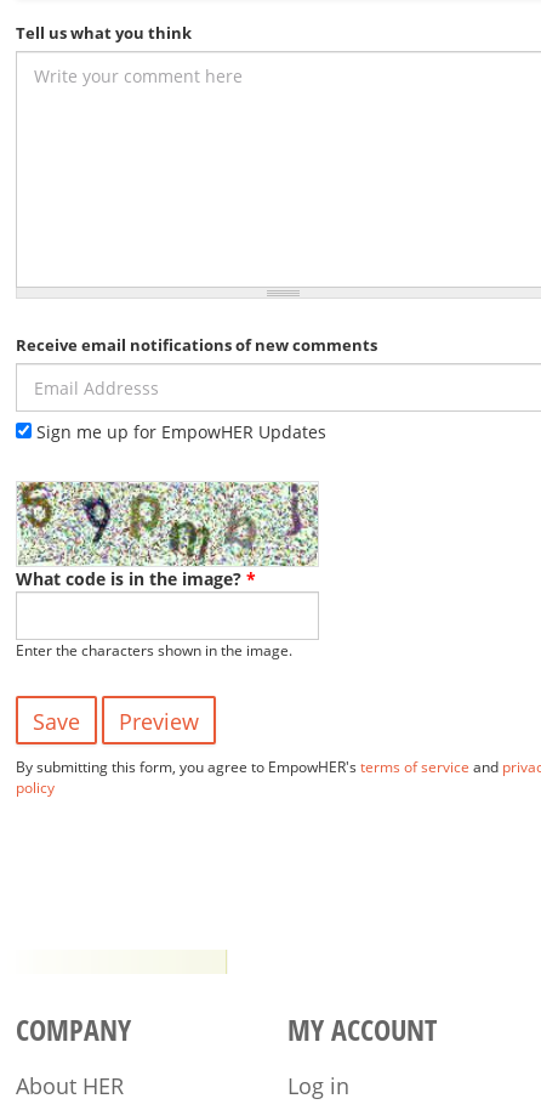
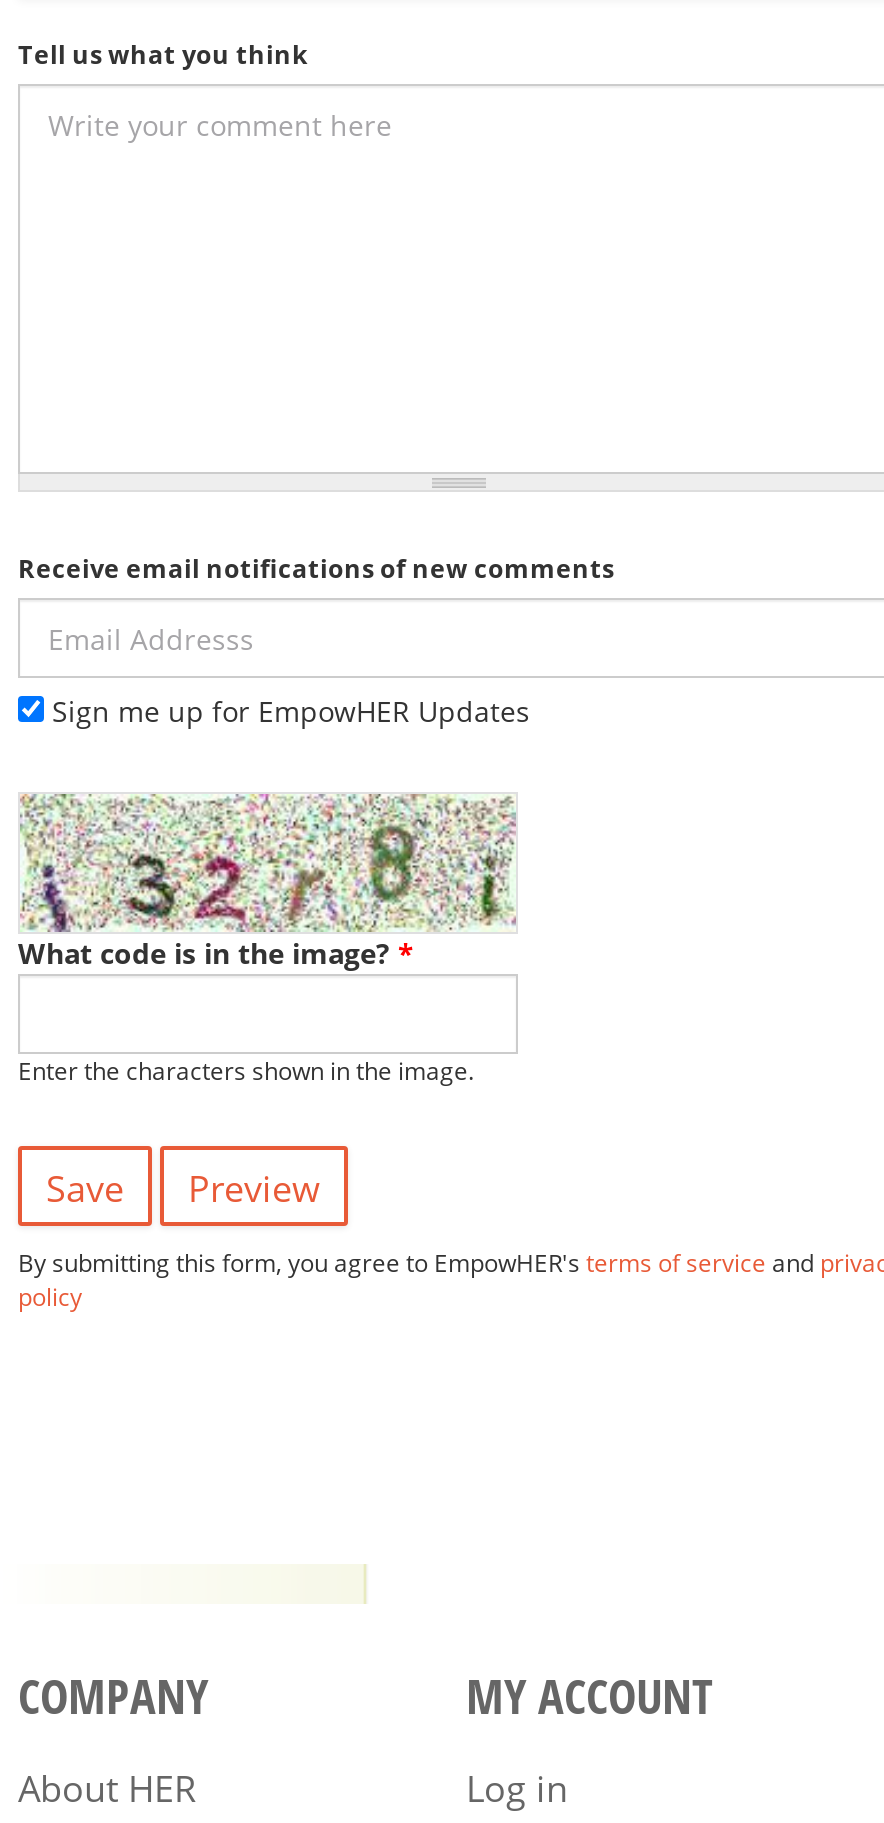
- [image]
+ [image]
